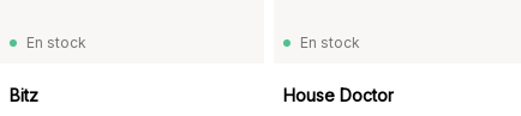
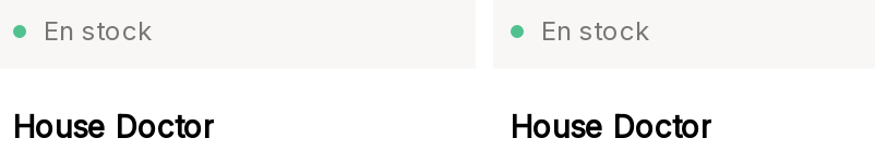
- Bitz
+ House Doctor
